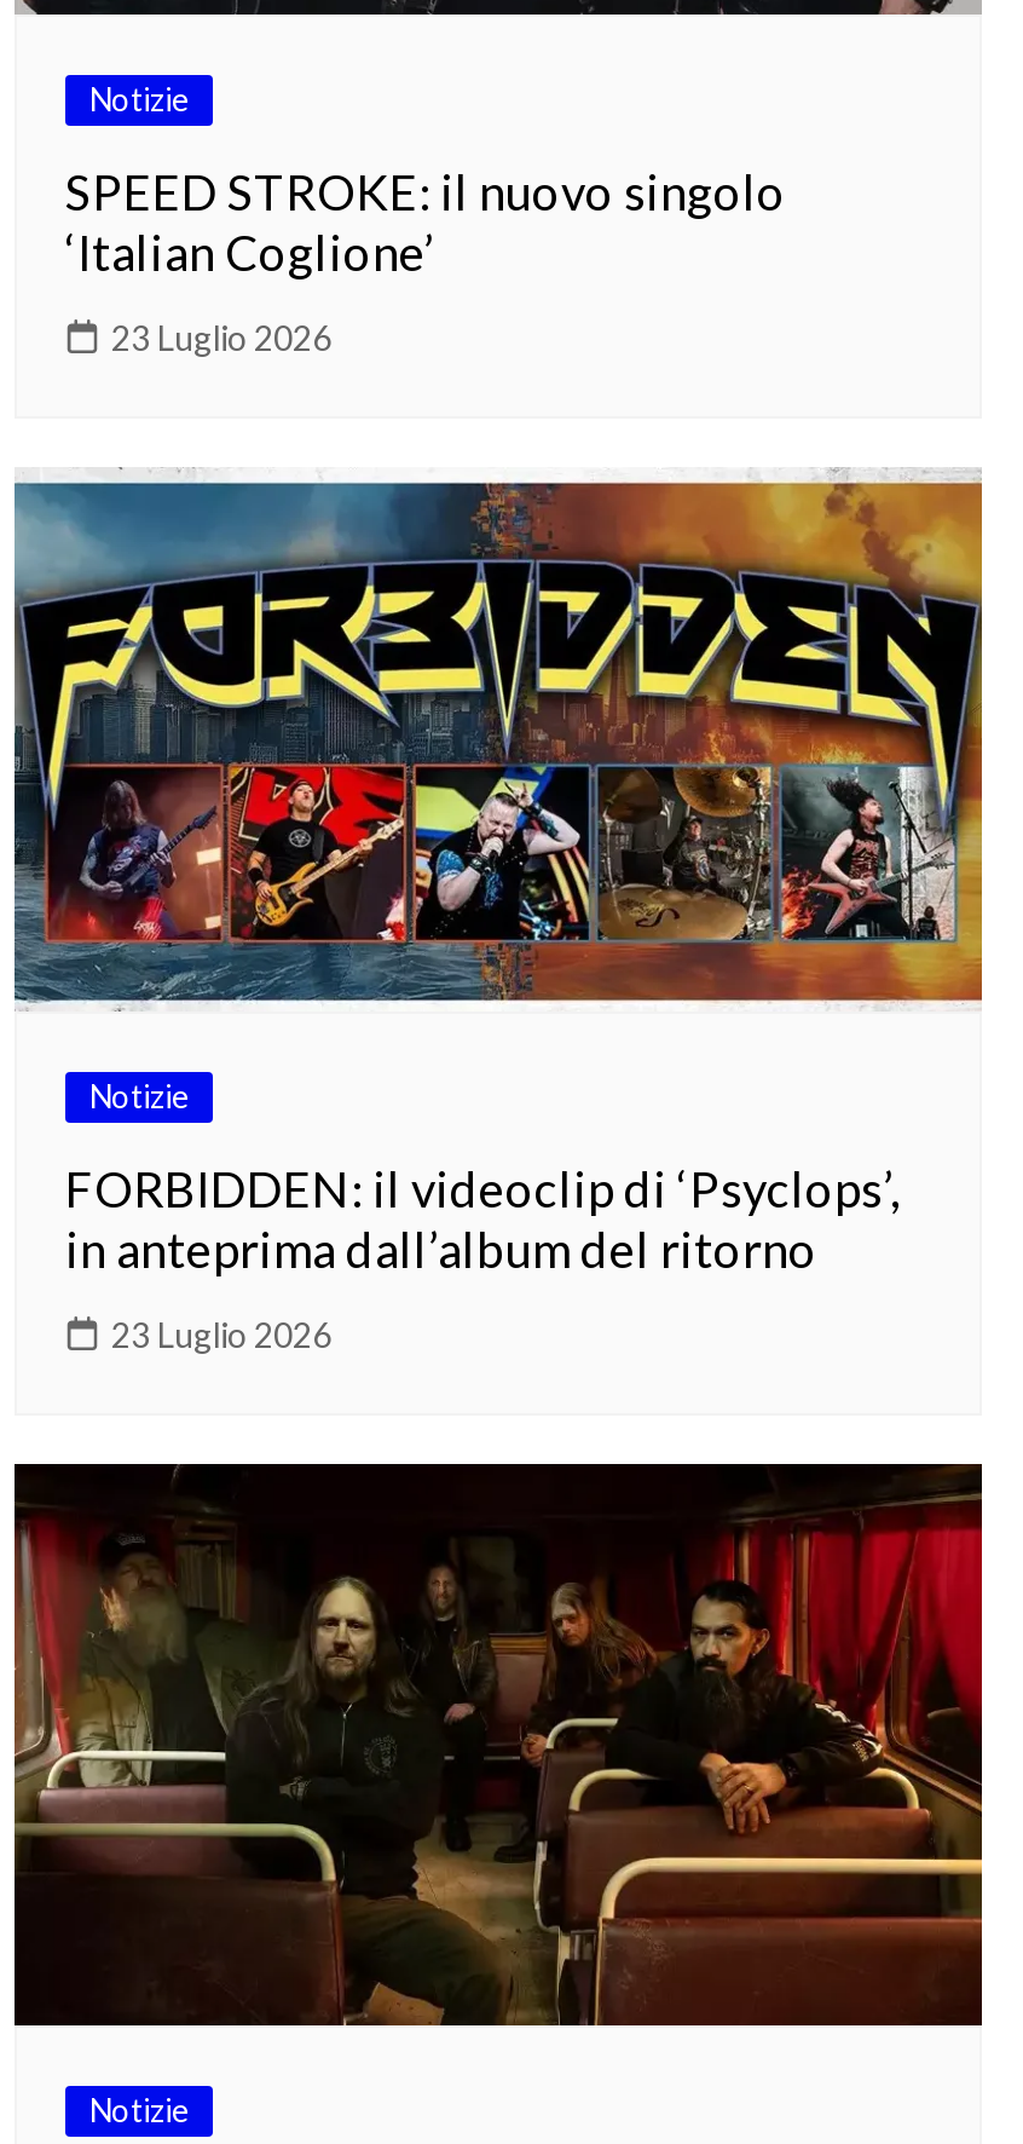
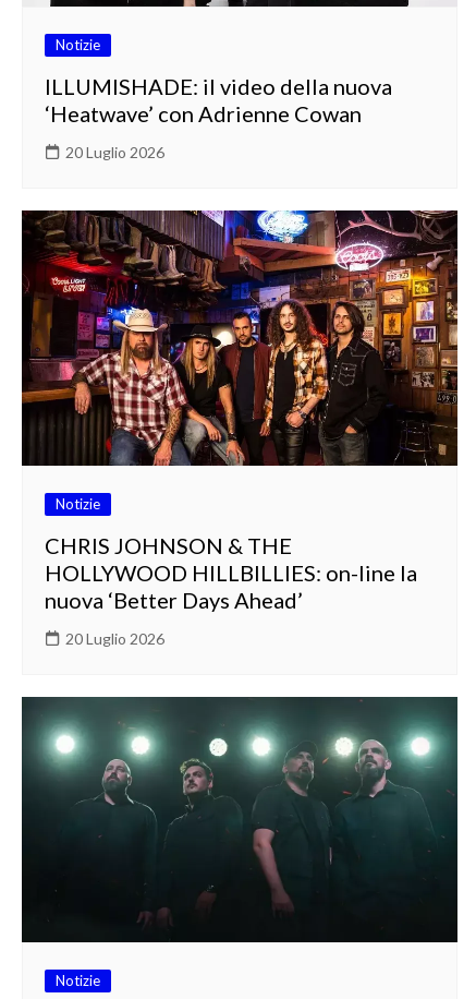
- SPEED STROKE: il nuovo singolo
- ‘Italian Coglione’
+ ILLUMISHADE: il video della nuova
+ ‘Heatwave’ con Adrienne Cowan

- 23 Luglio 2026
+ 20 Luglio 2026

- [image]
+ [image]

- FORBIDDEN: il videoclip di ‘Psyclops’,
- in anteprima dall’album del ritorno
+ CHRIS JOHNSON & THE
+ HOLLYWOOD HILLBILLIES: on-line la
+ nuova ‘Better Days Ahead’

- 23 Luglio 2026
+ 20 Luglio 2026

- [image]
+ [image]
